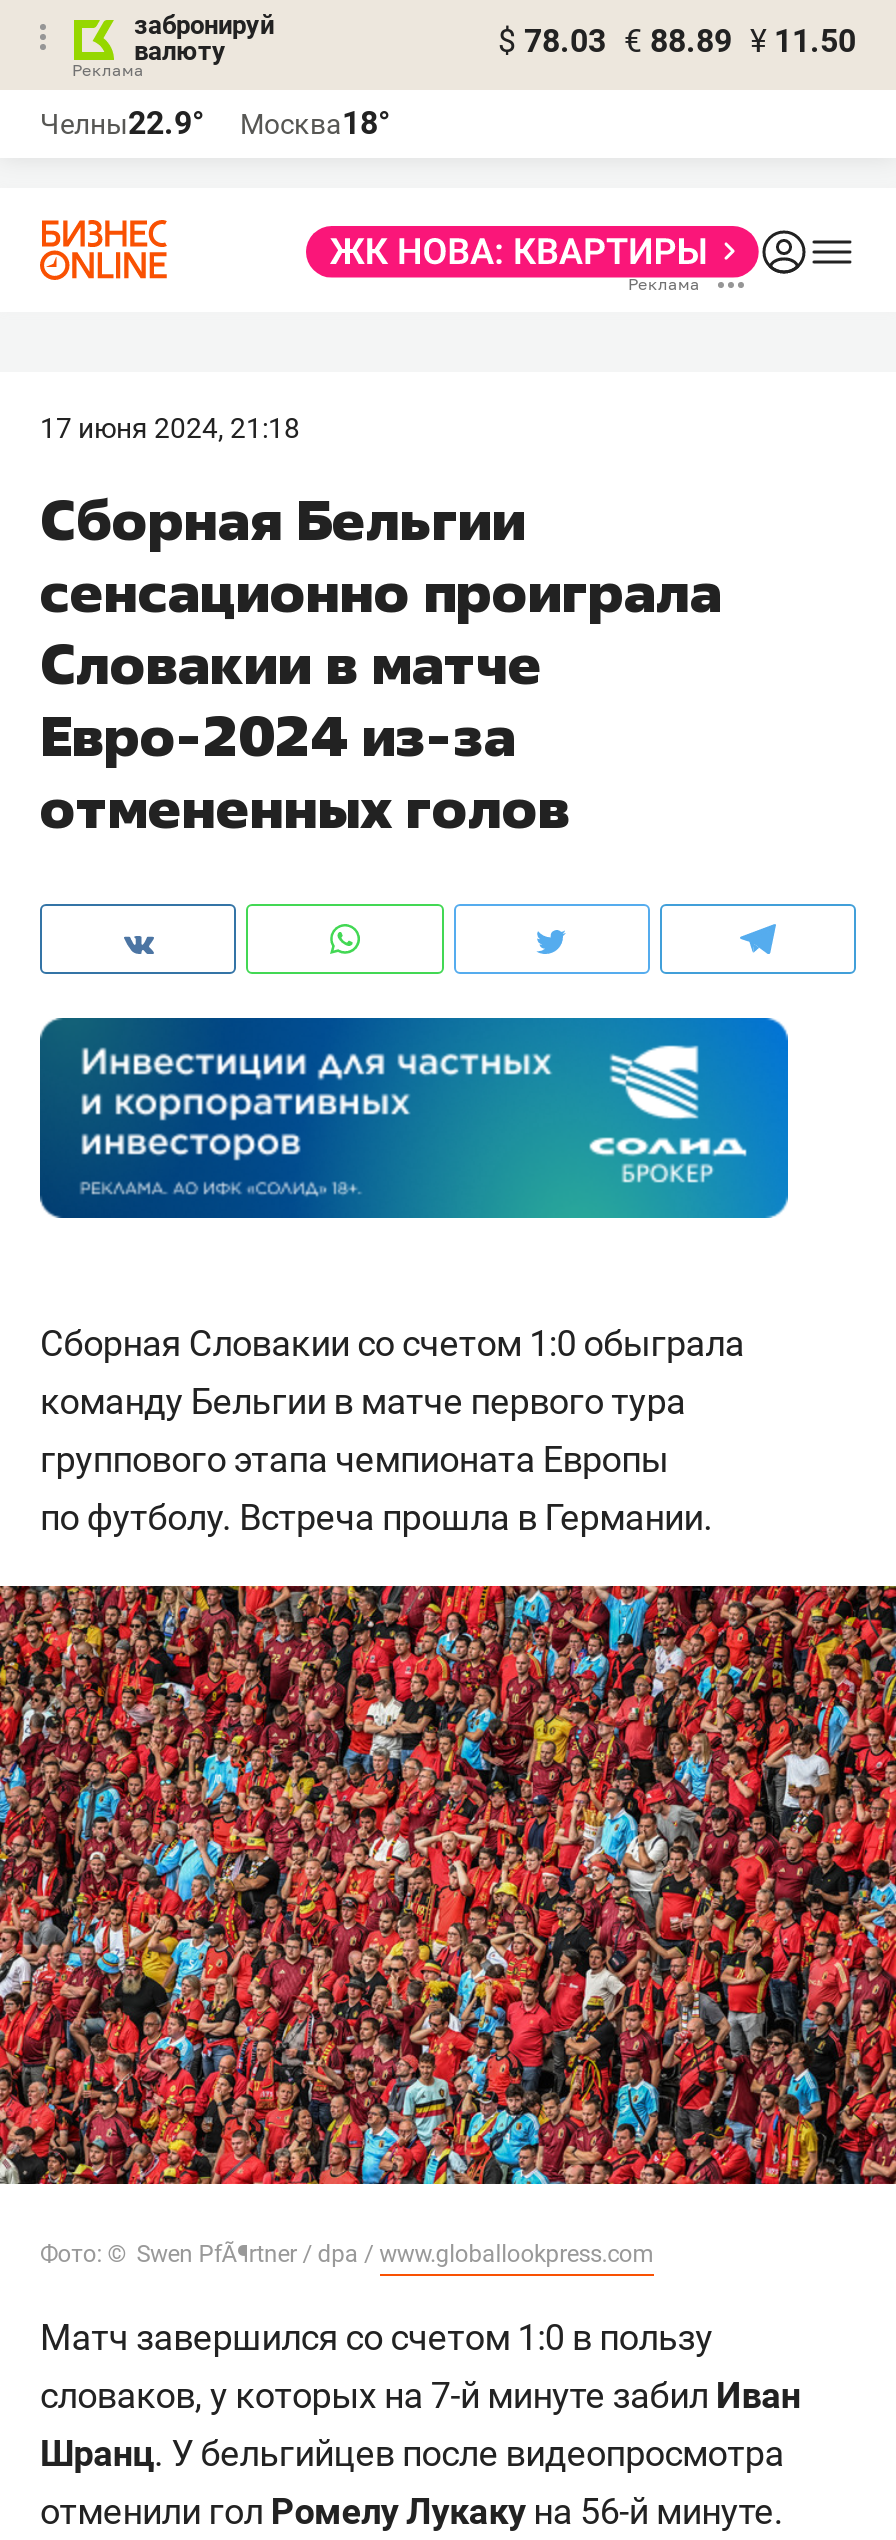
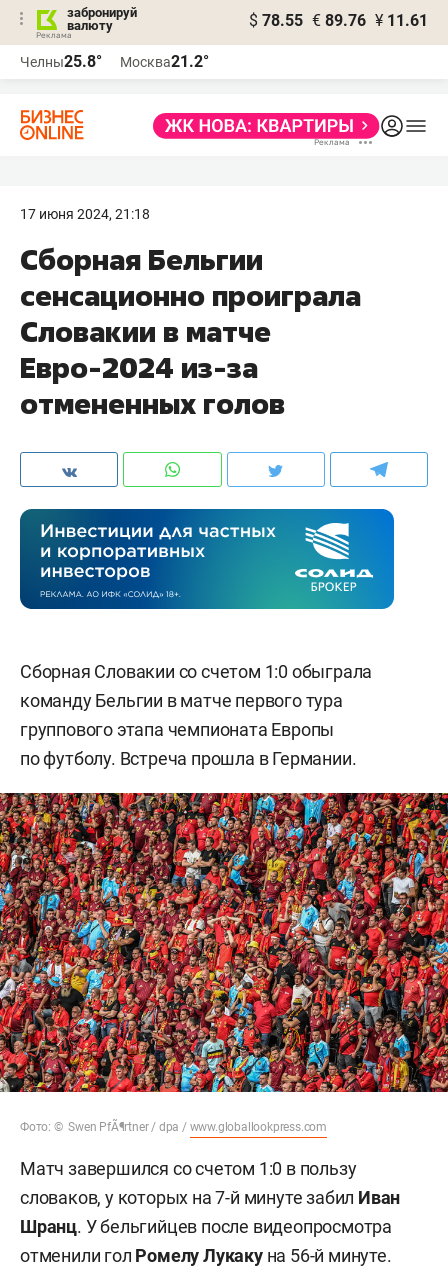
- $ 78.03 € 88.89 ¥ 11.50
+ $ 78.55 € 89.76 ¥ 11.61

- Челны22.9°
+ Челны25.8°

- Москва18°
+ Москва21.2°
